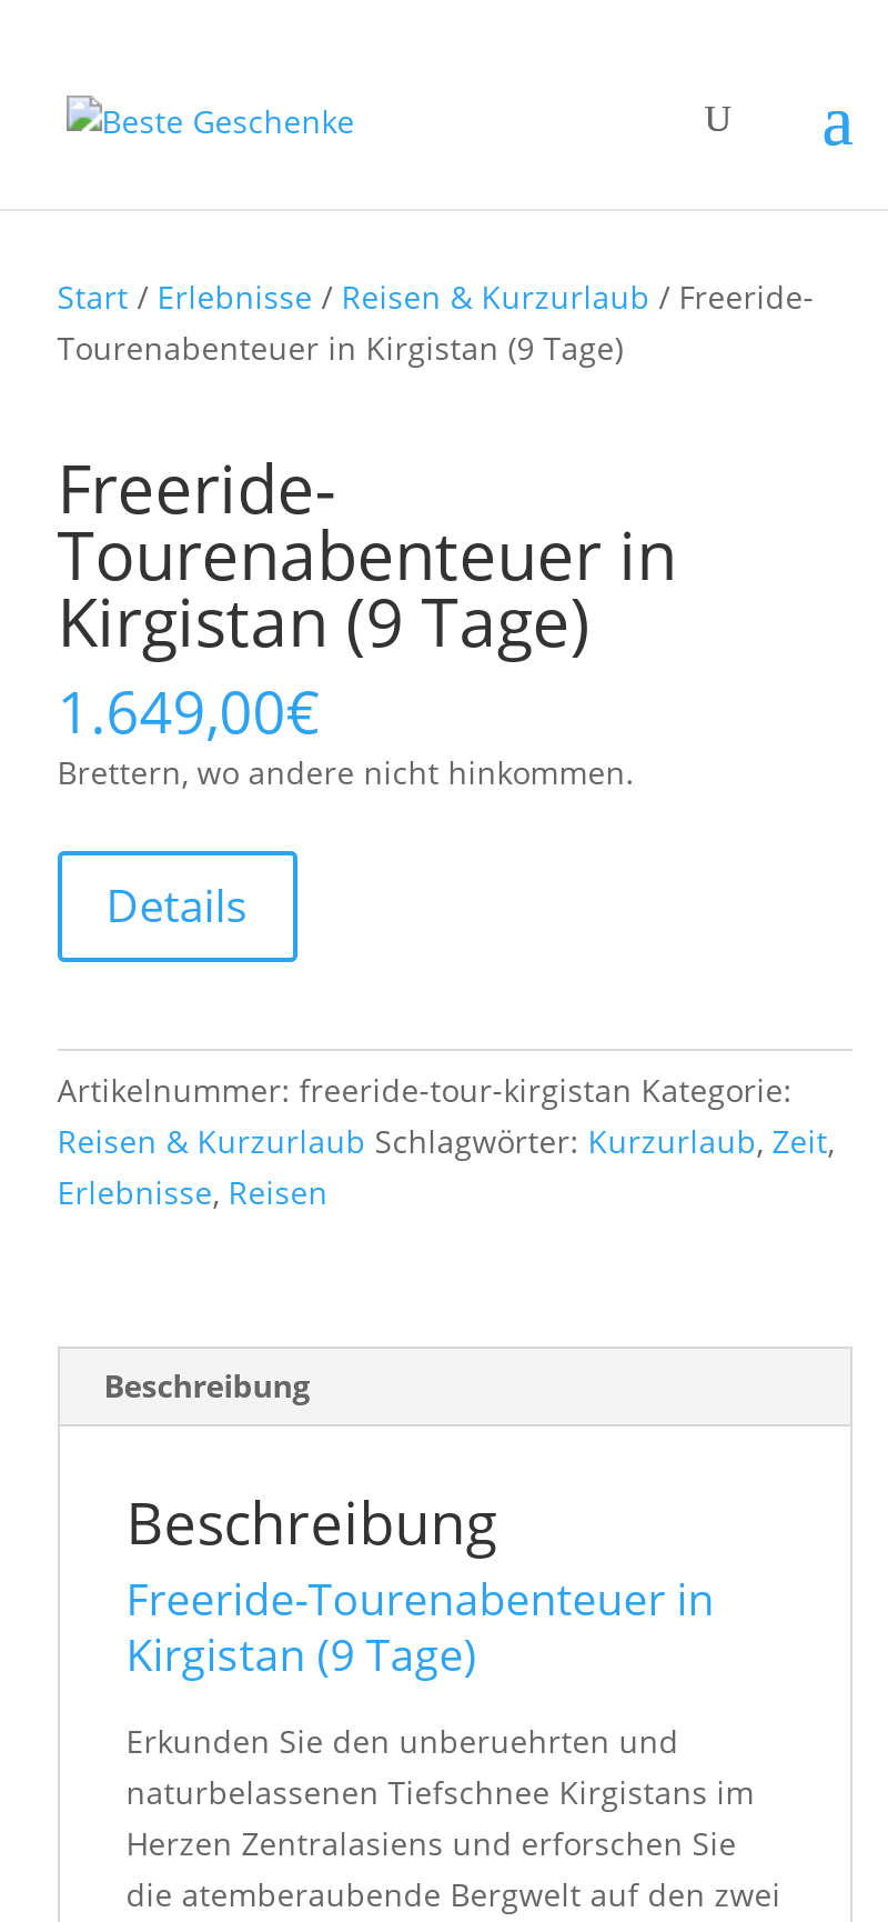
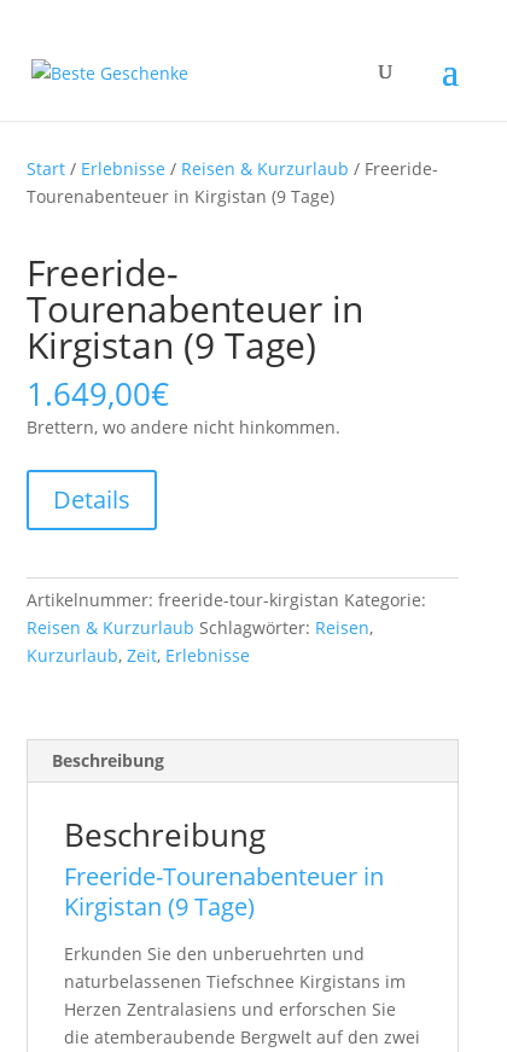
- Reisen & Kurzurlaub Schlagwörter: Kurzurlaub, Zeit,
- Erlebnisse, Reisen
+ Reisen & Kurzurlaub Schlagwörter: Reisen,
+ Kurzurlaub, Zeit, Erlebnisse
